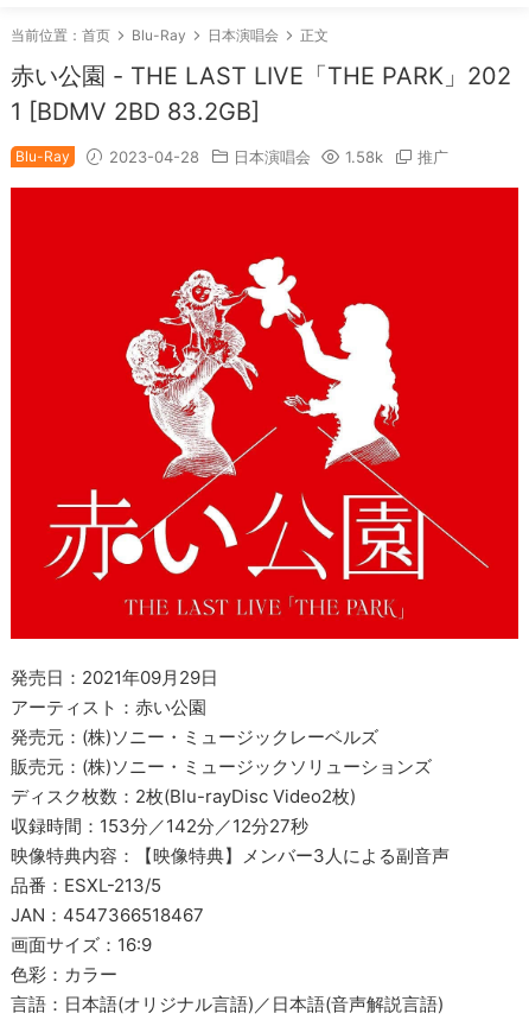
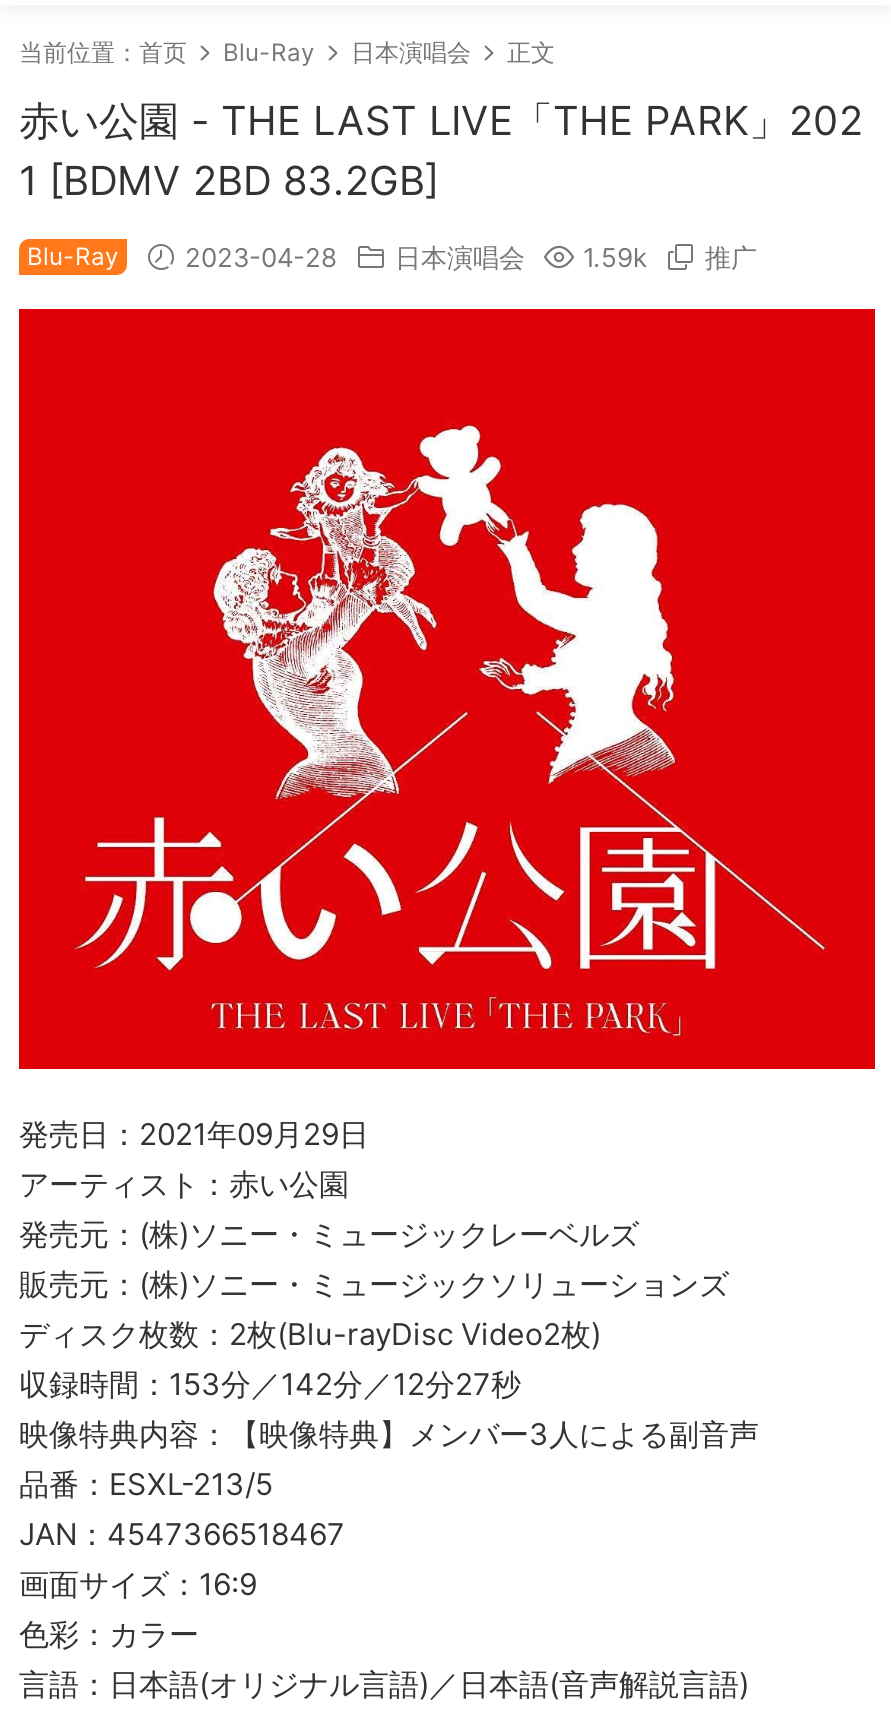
- Blu-Ray 2023-04-28 日本演唱会 1.58k 推广
+ Blu-Ray 2023-04-28 日本演唱会 1.59k 推广
